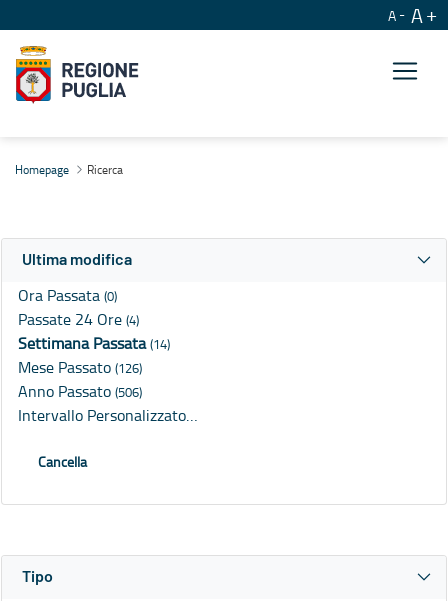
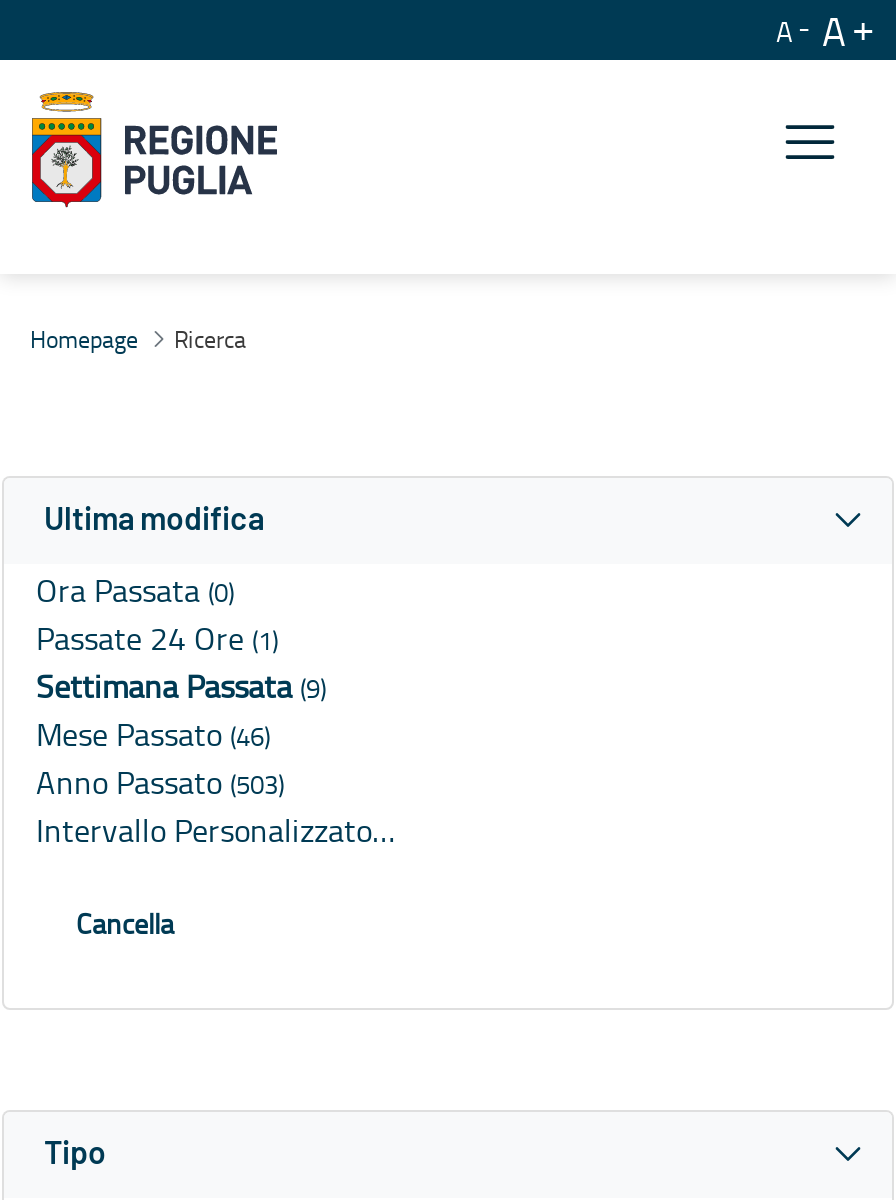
- Passate 24 Ore (4)
+ Passate 24 Ore (1)

- Settimana Passata (14)
+ Settimana Passata (9)

- Mese Passato (126)
+ Mese Passato (46)

- Anno Passato (506)
+ Anno Passato (503)
